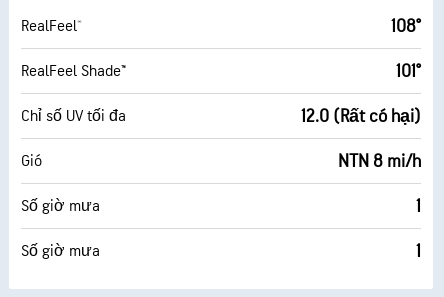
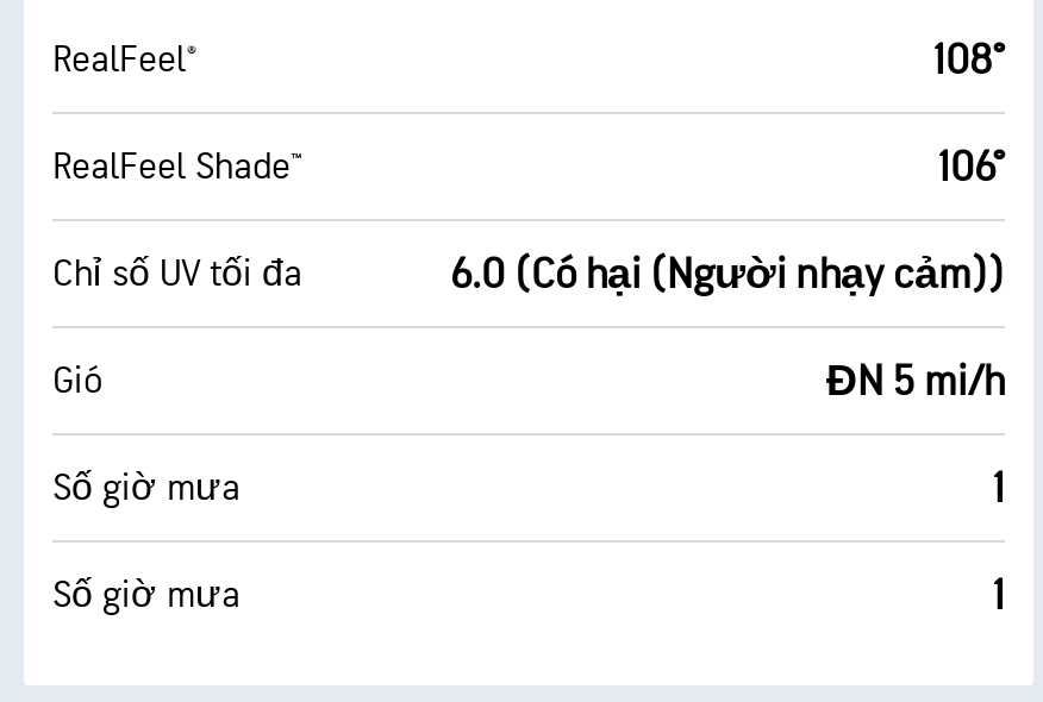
- 101°
+ 106°

- 12.0 (Rất có hại)
+ 6.0 (Có hại (Người nhạy cảm))

- NTN 8 mi/h
+ ĐN 5 mi/h
